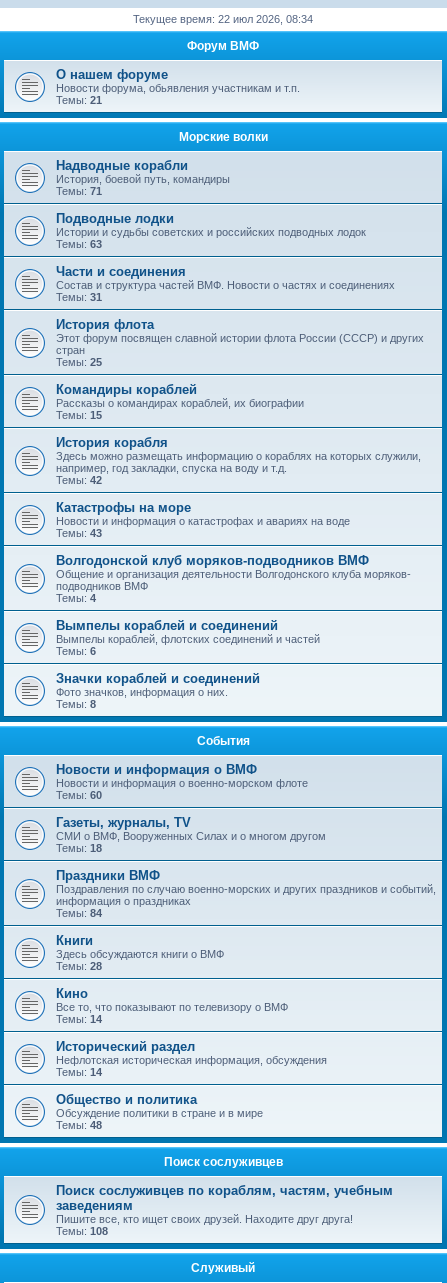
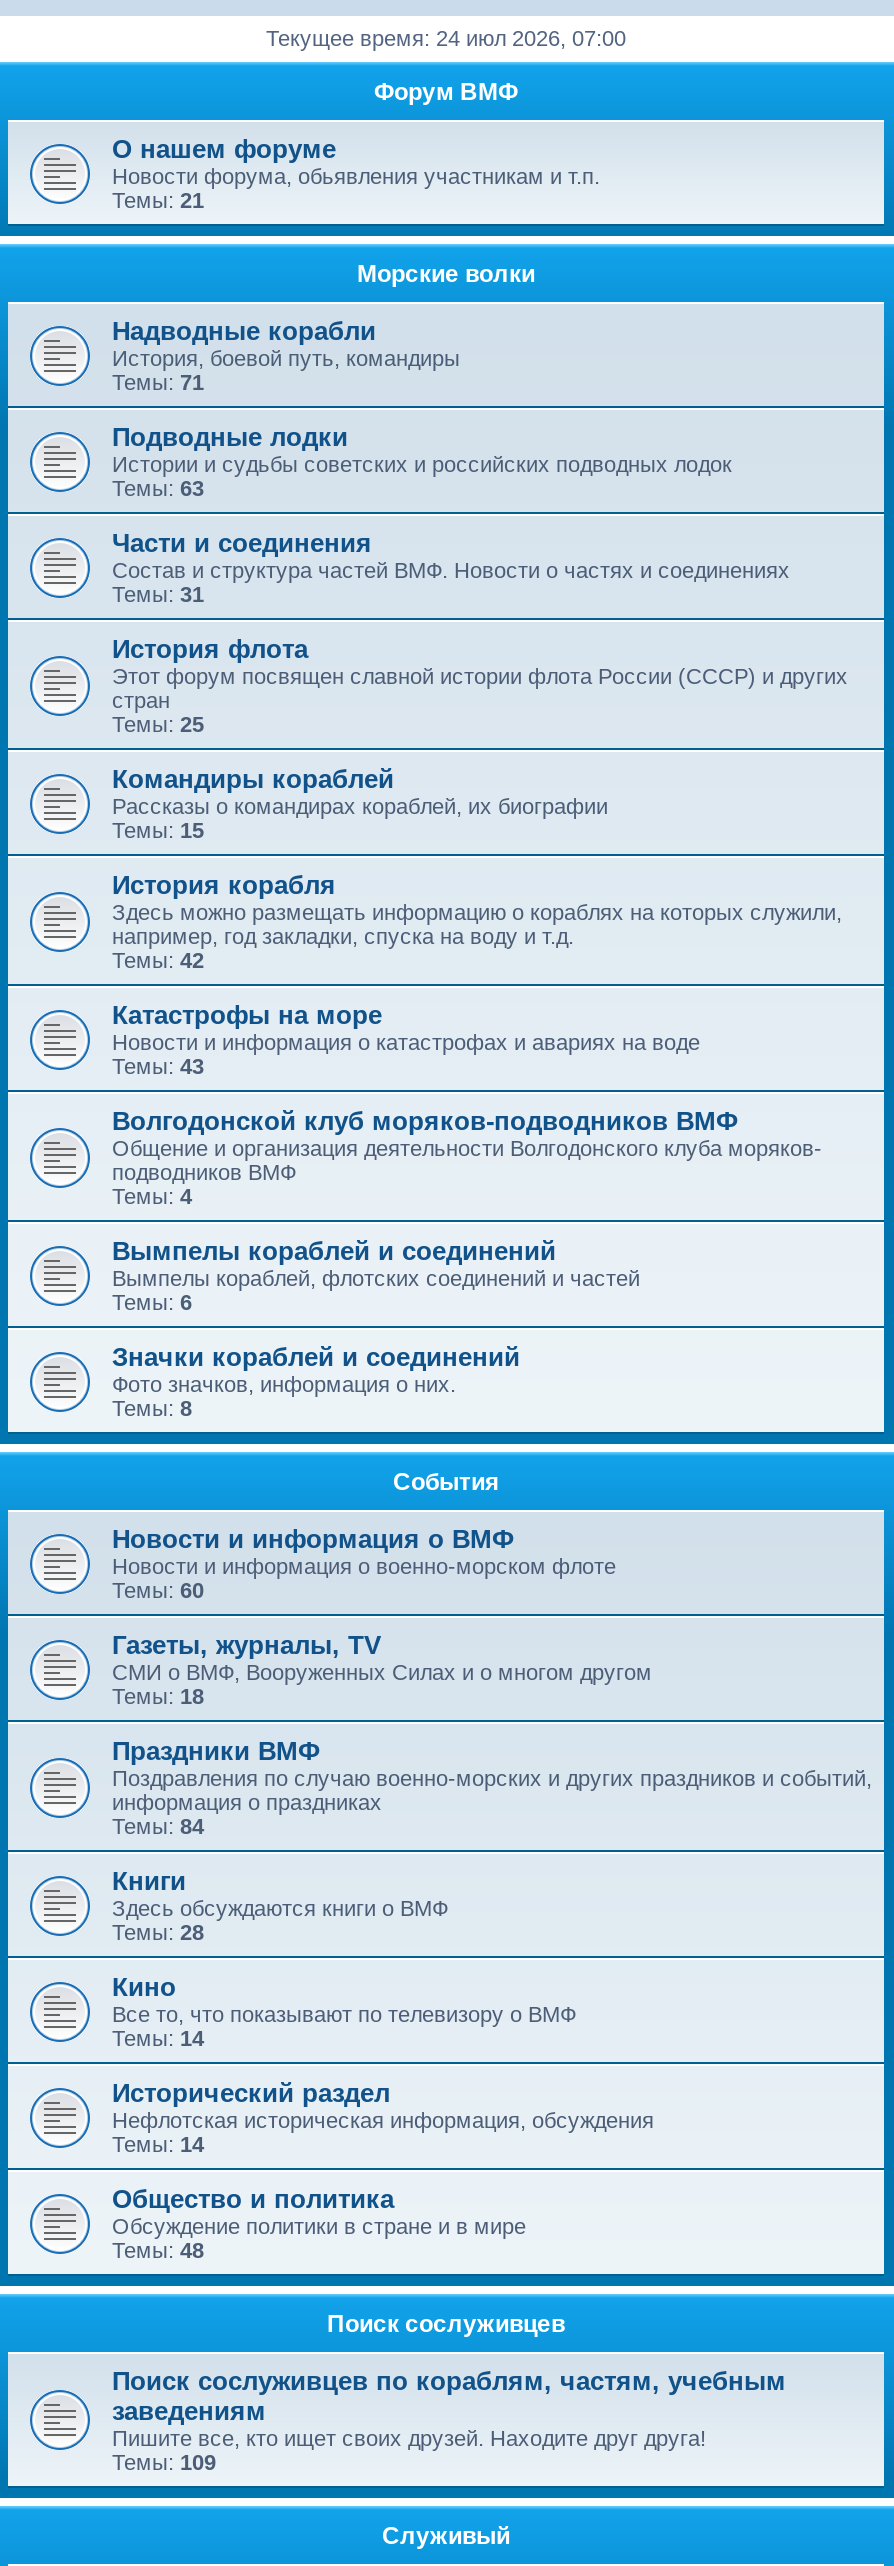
- Текущее время: 22 июл 2026, 08:34
+ Текущее время: 24 июл 2026, 07:00

- Темы: 108
+ Темы: 109
